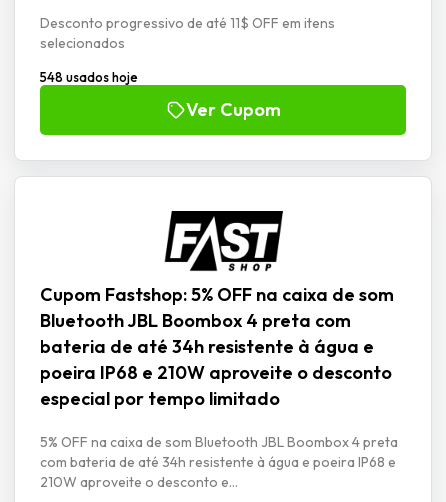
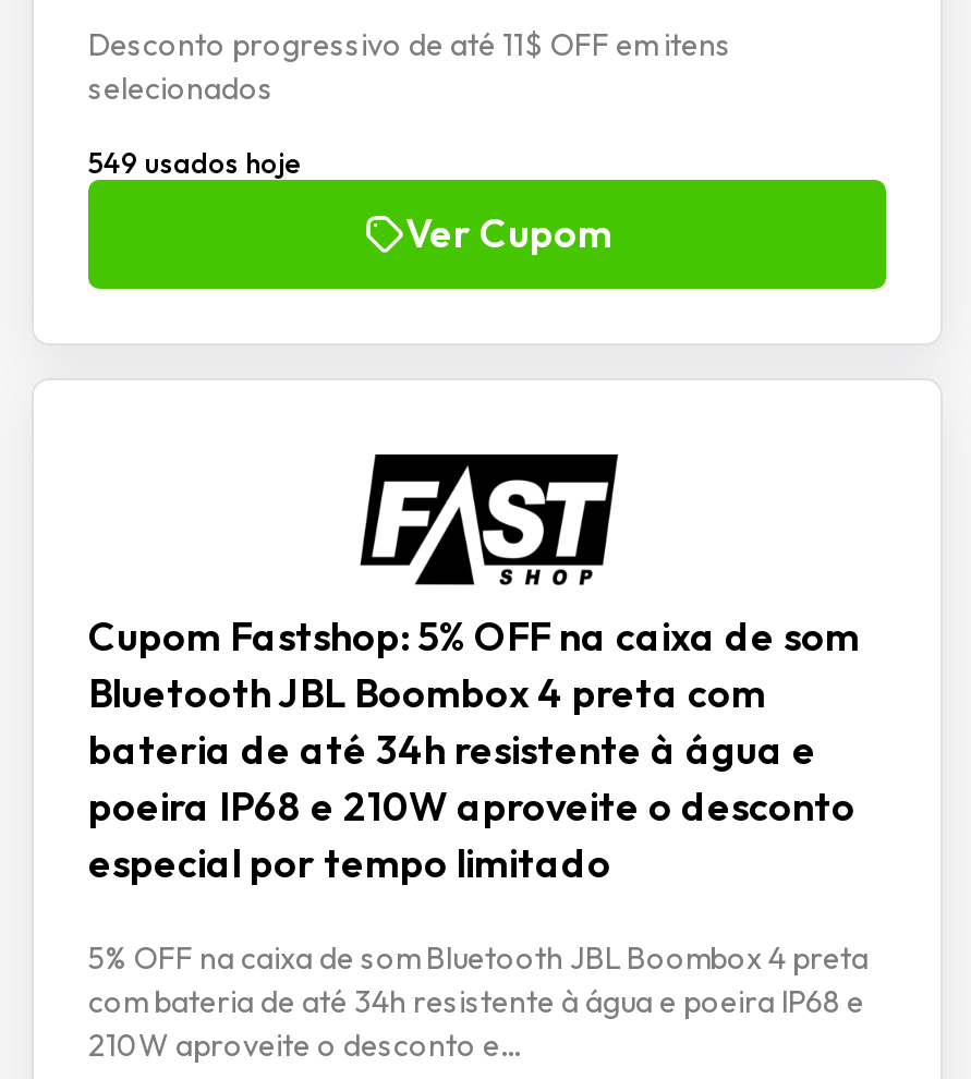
- 548 usados hoje
+ 549 usados hoje
